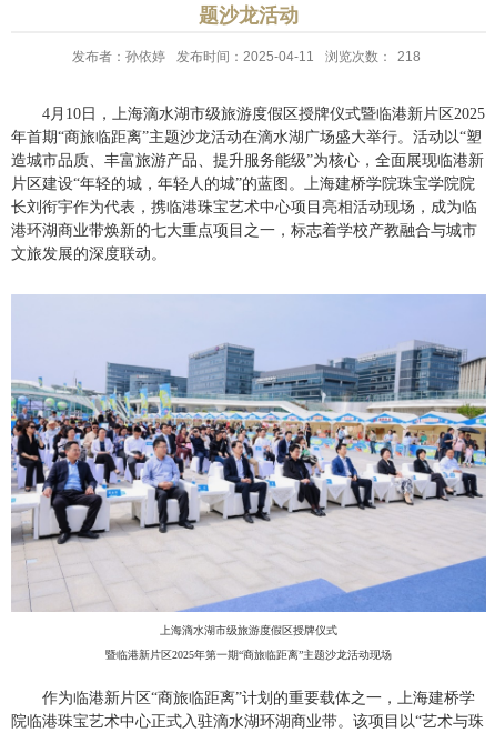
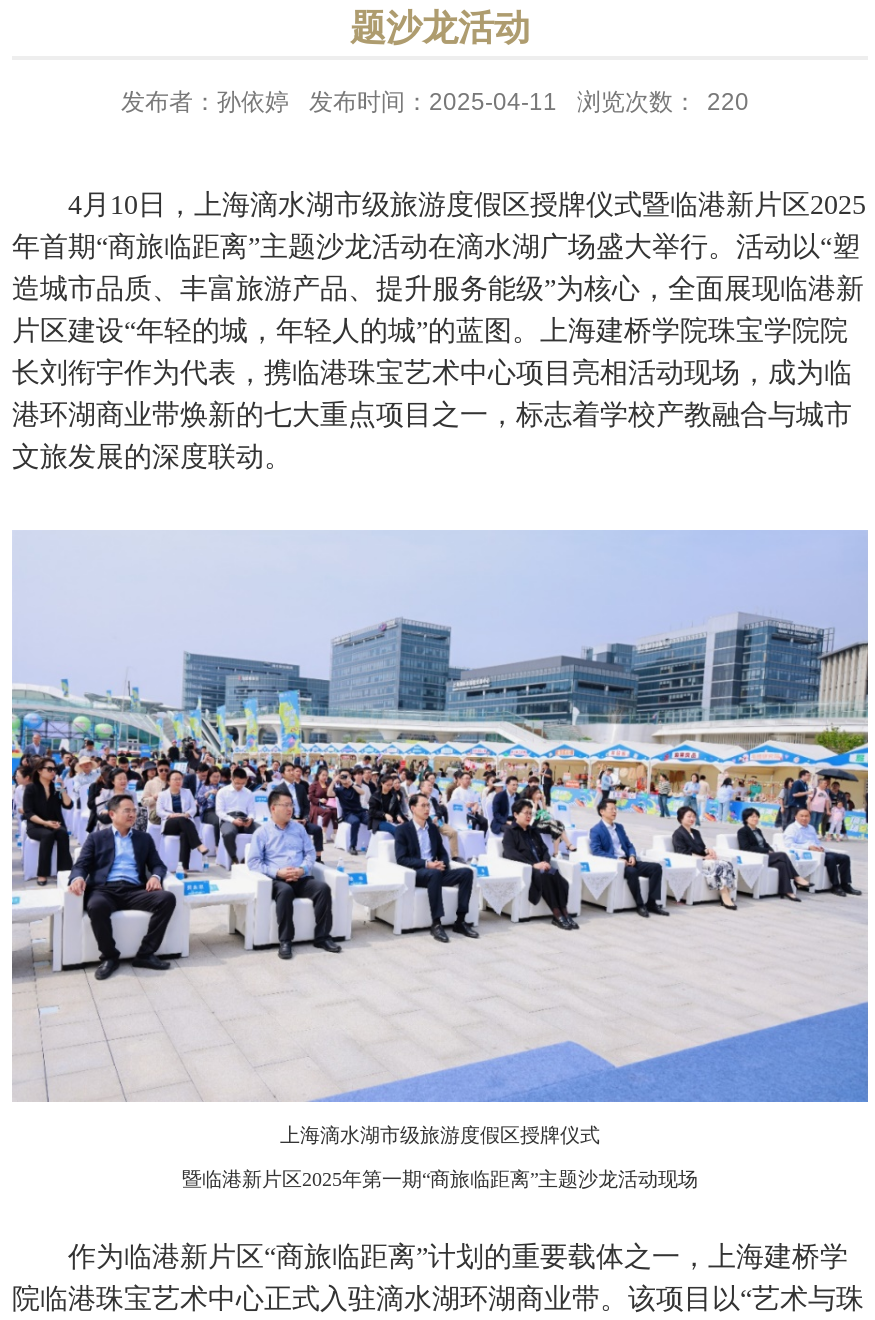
- 发布者：孙依婷 发布时间：2025-04-11 浏览次数： 218
+ 发布者：孙依婷 发布时间：2025-04-11 浏览次数： 220
